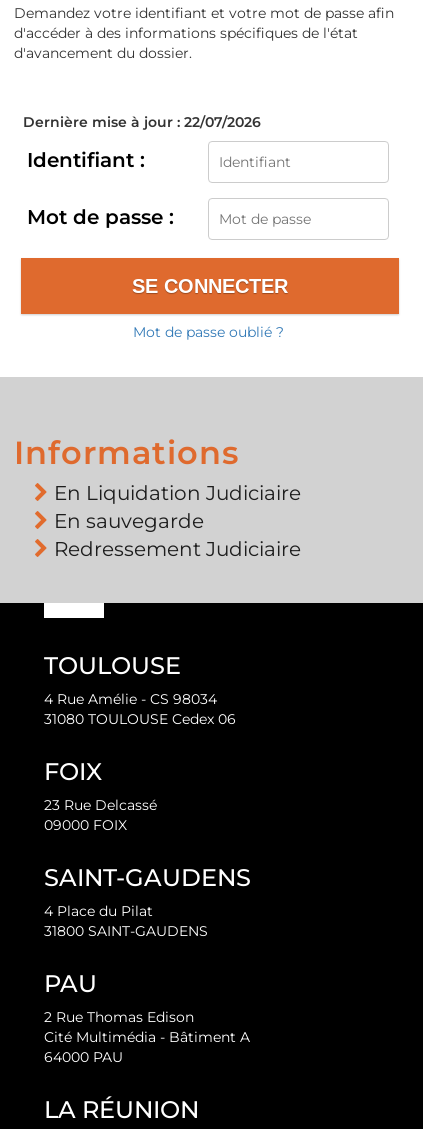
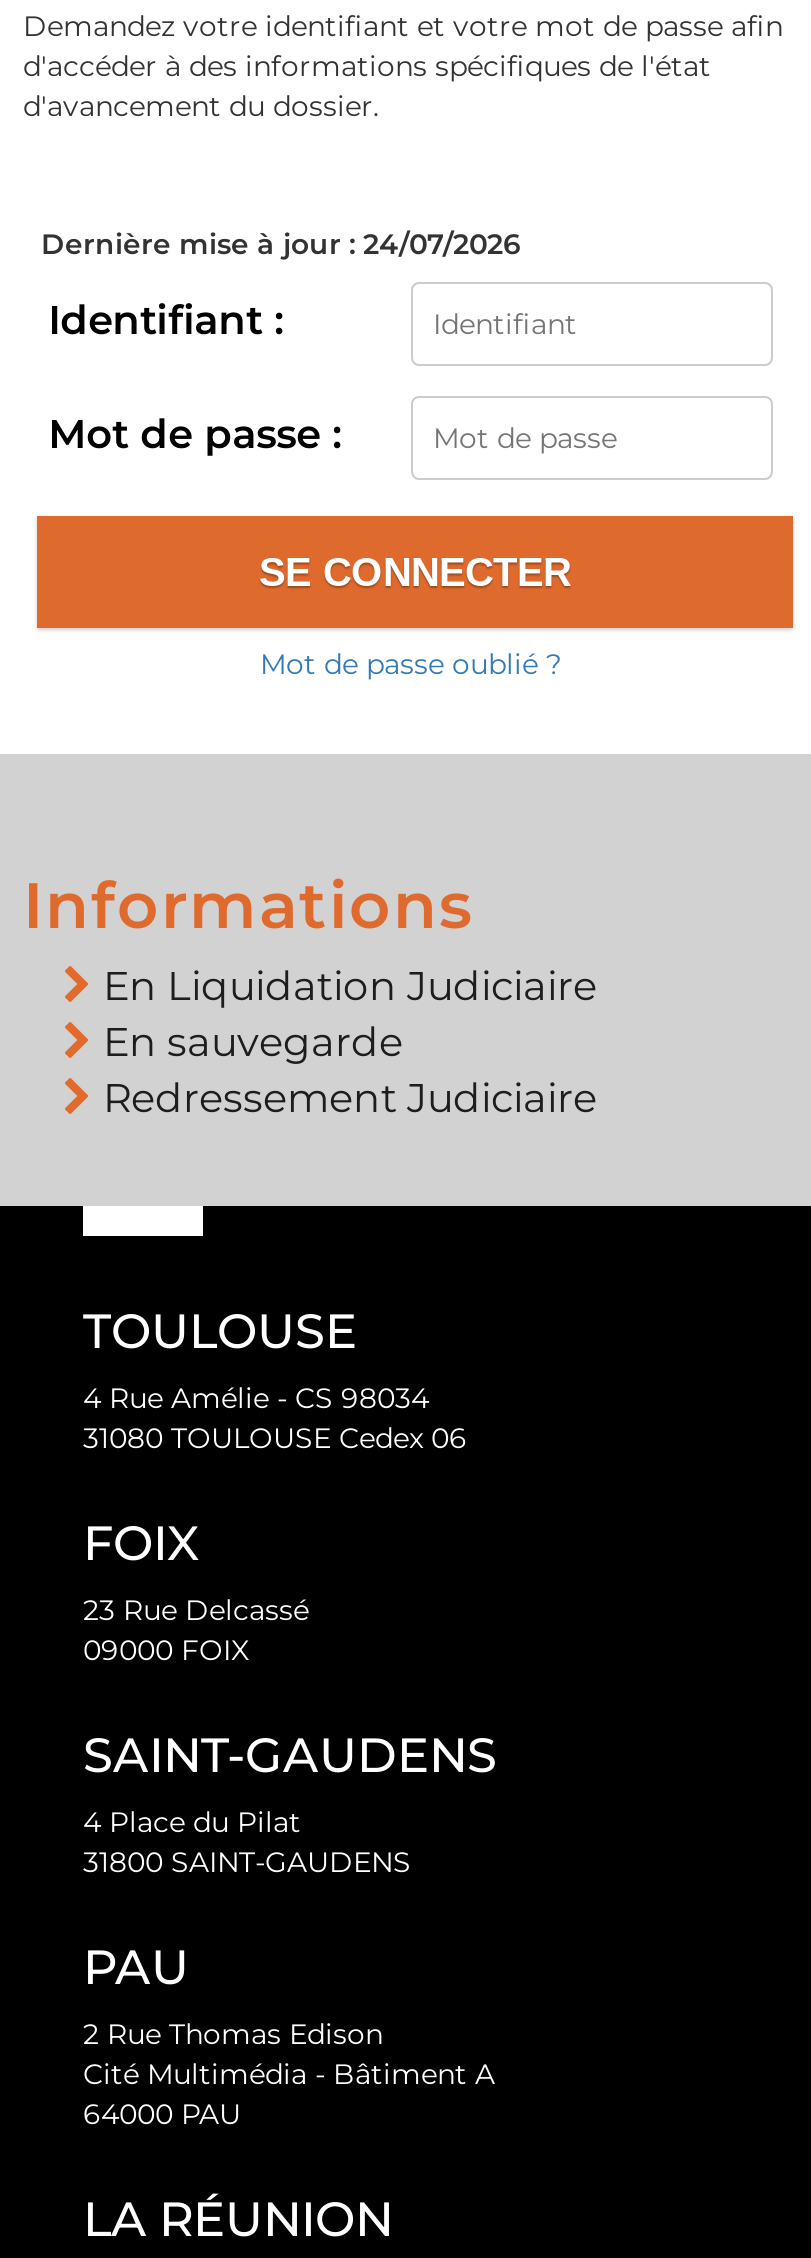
- Dernière mise à jour : 22/07/2026
+ Dernière mise à jour : 24/07/2026
